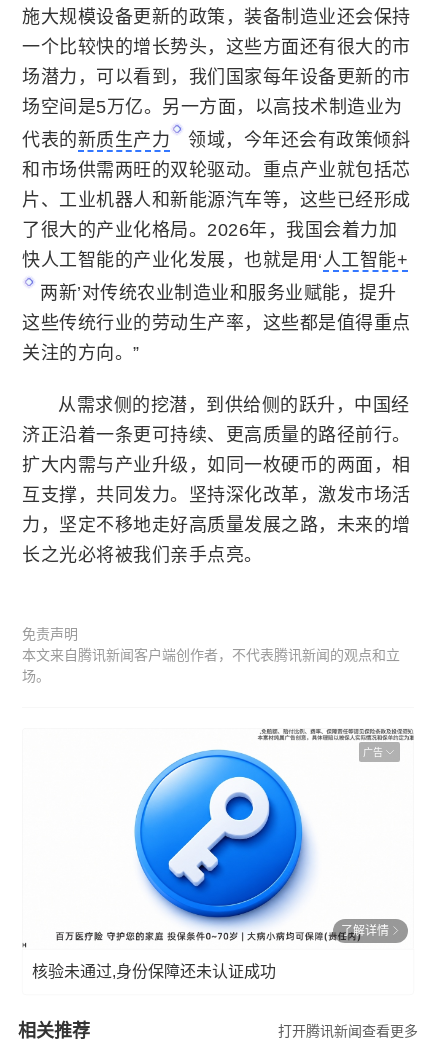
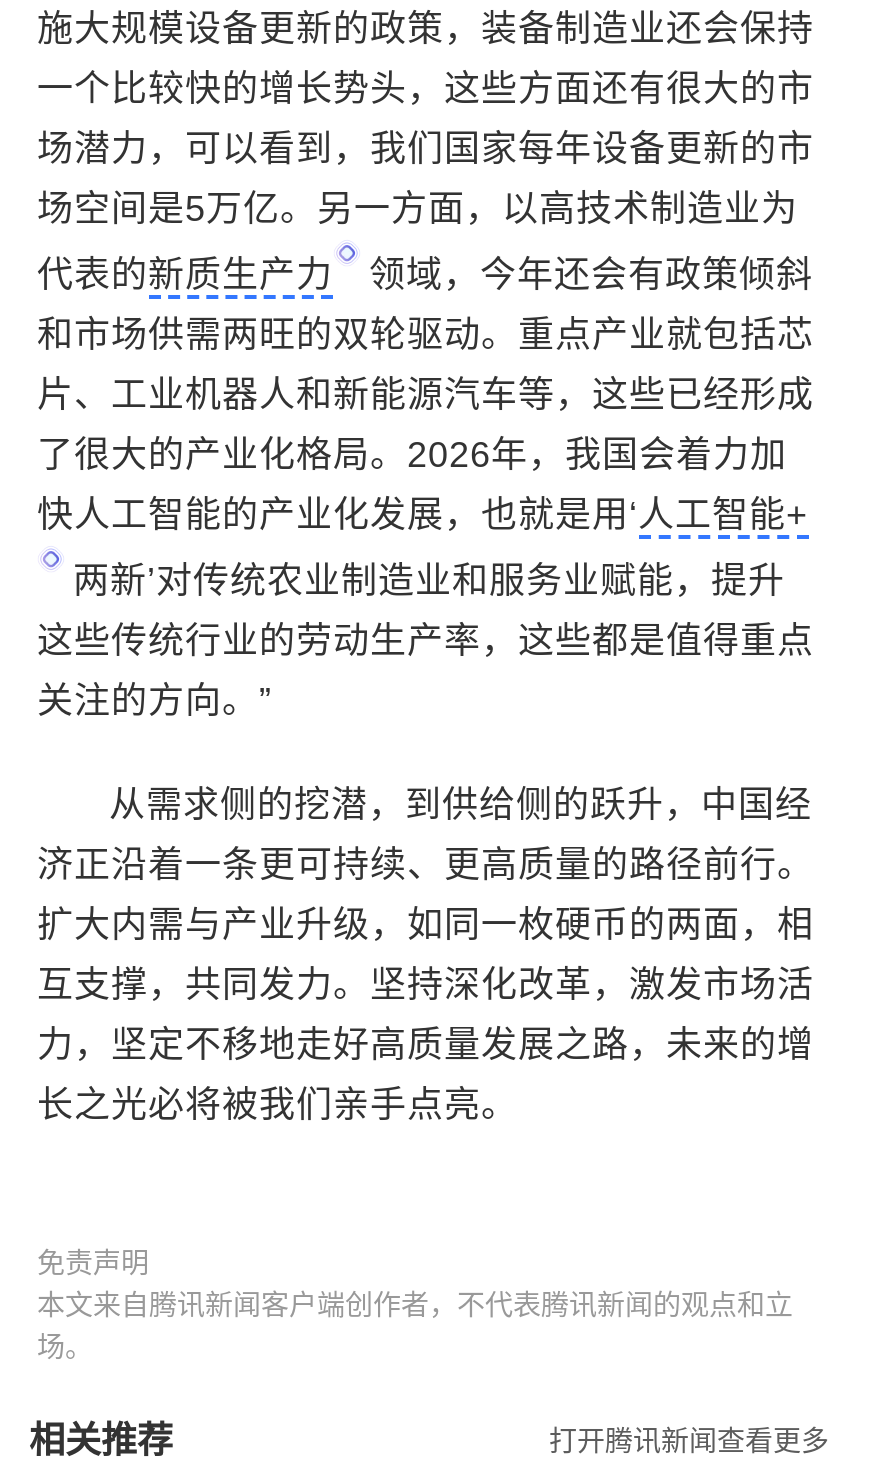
- [image]
- 广告

- 了解详情
- 核验未通过,身份保障还未认证成功
